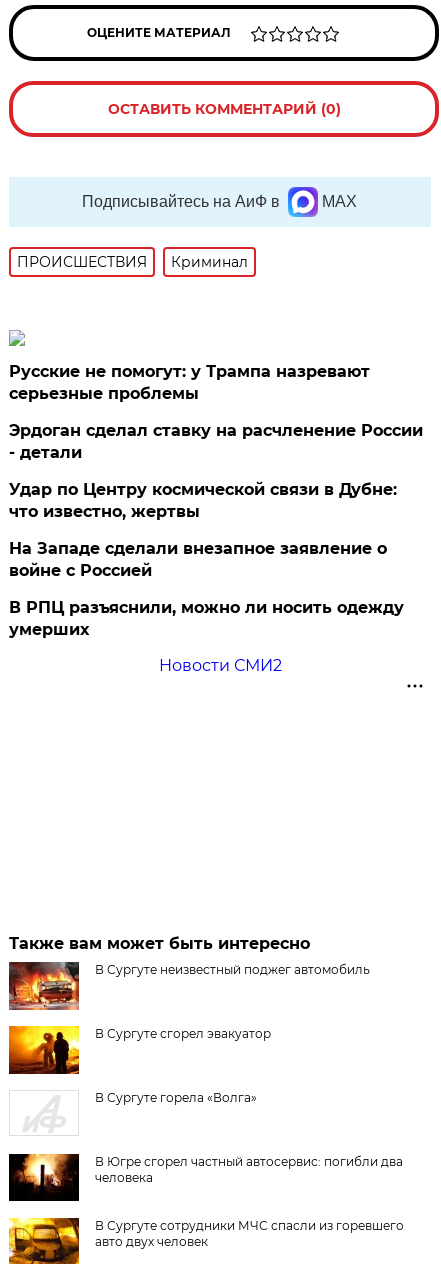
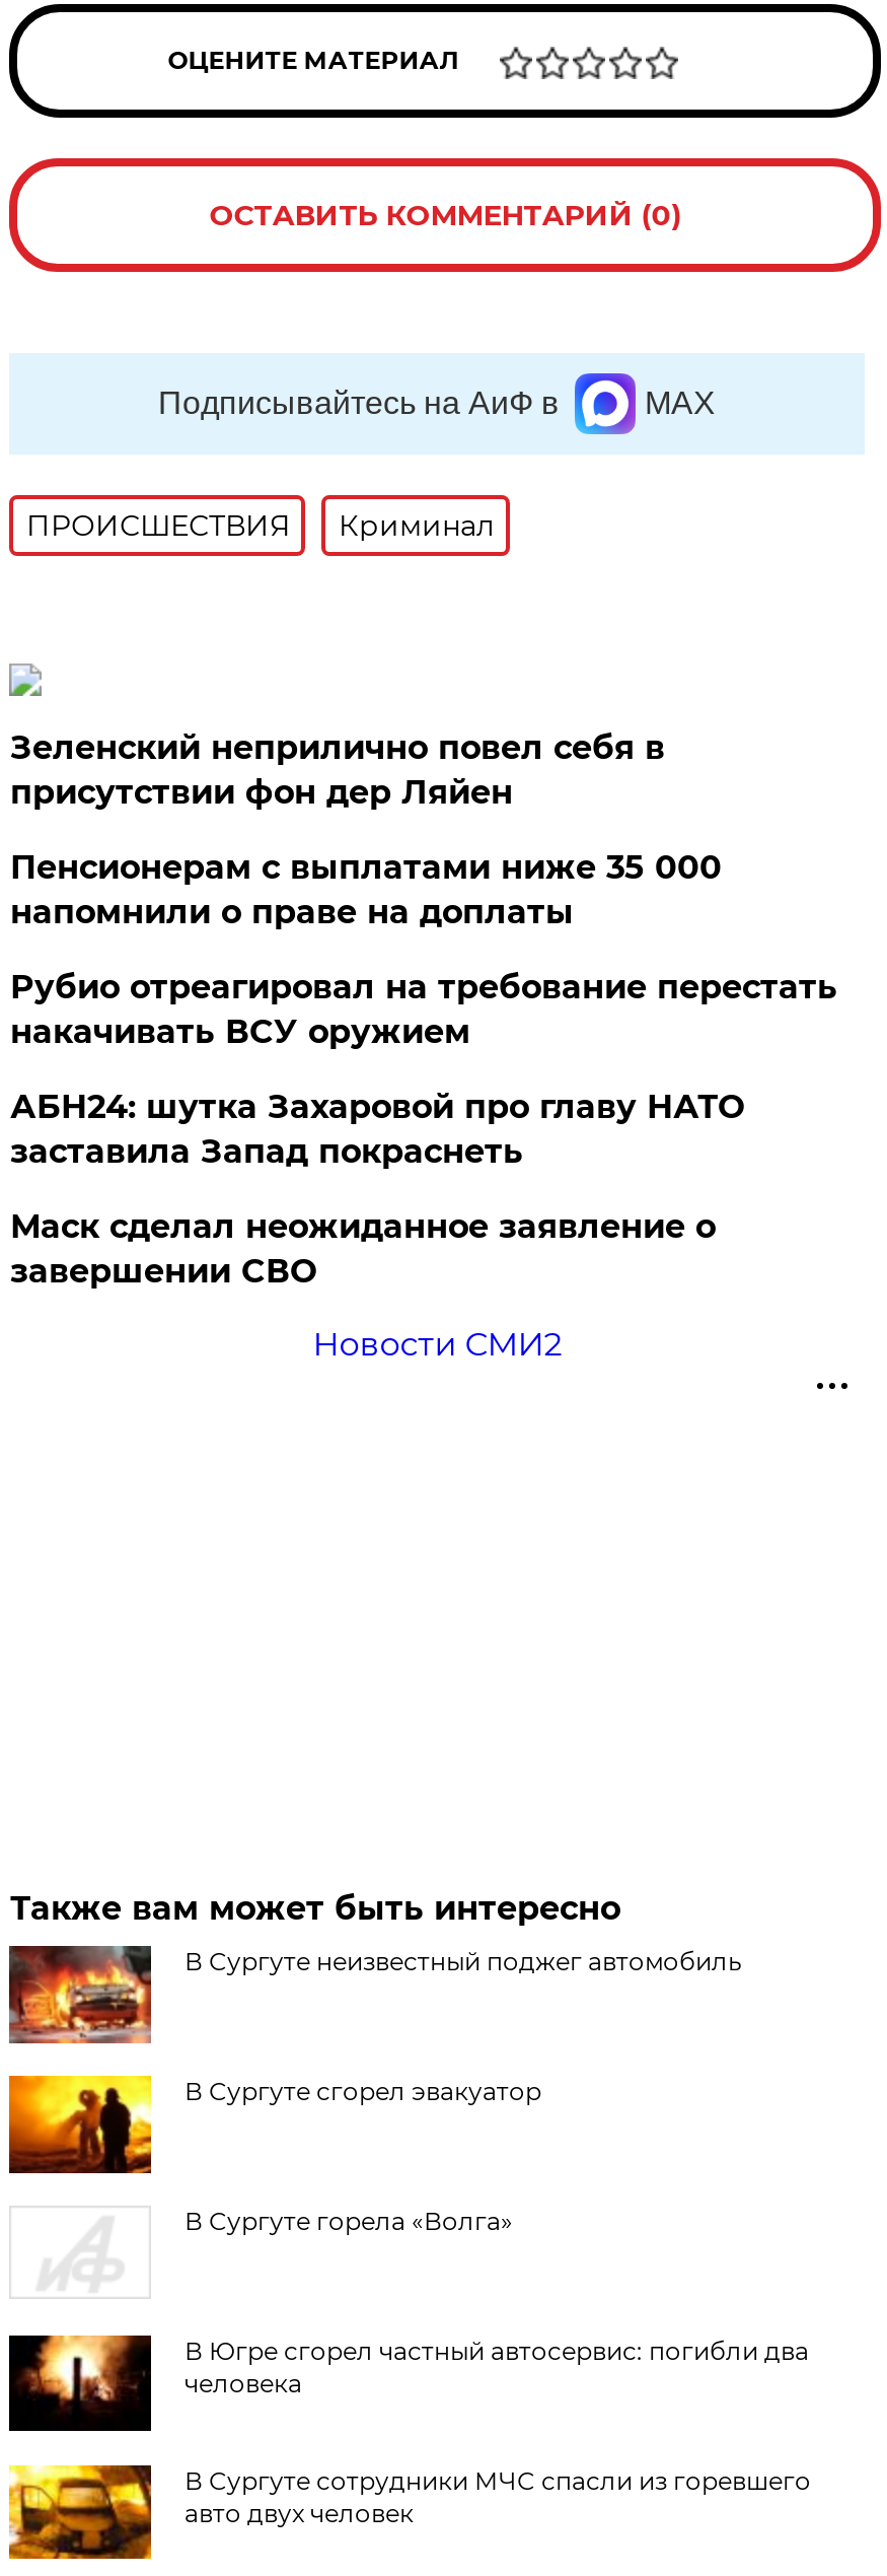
- Русские не помогут: у Трампа назревают
- серьезные проблемы
+ Зеленский неприлично повел cебя в
+ присутствии фон дер Ляйен

- Эрдоган сделал ставку на расчленение России
- - детали
+ Пенсионерам с выплатами ниже 35 000
+ напомнили о праве на доплаты

- Удар по Центру космической связи в Дубне:
- что известно, жертвы
+ Рубио отреагировал на требование перестать
+ накачивать ВСУ оружием

- На Западе сделали внезапное заявление о
- войне с Россией
+ АБН24: шутка Захаровой про главу НАТО
+ заставила Запад покраснеть

- В РПЦ разъяснили, можно ли носить одежду
- умерших
+ Маск сделал неожиданное заявление о
+ завершении СВО
